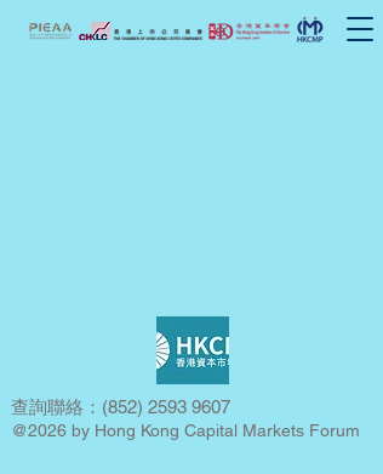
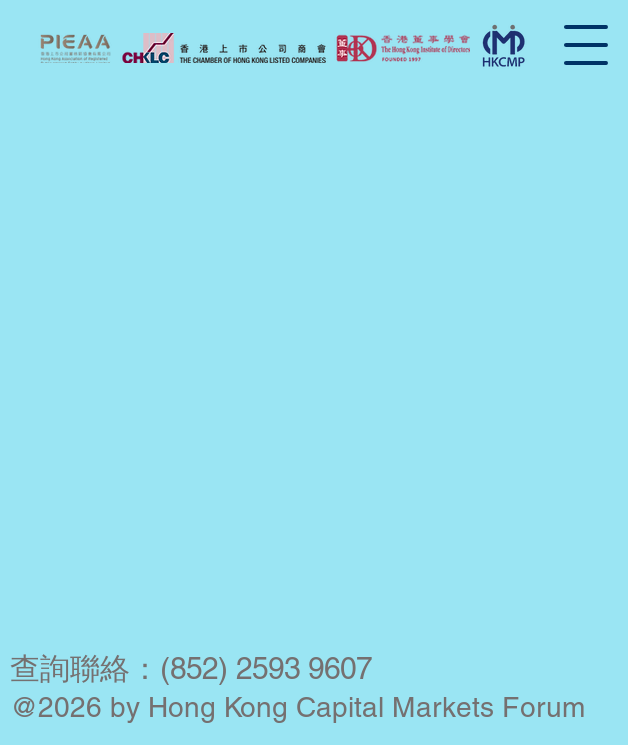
- [image]
